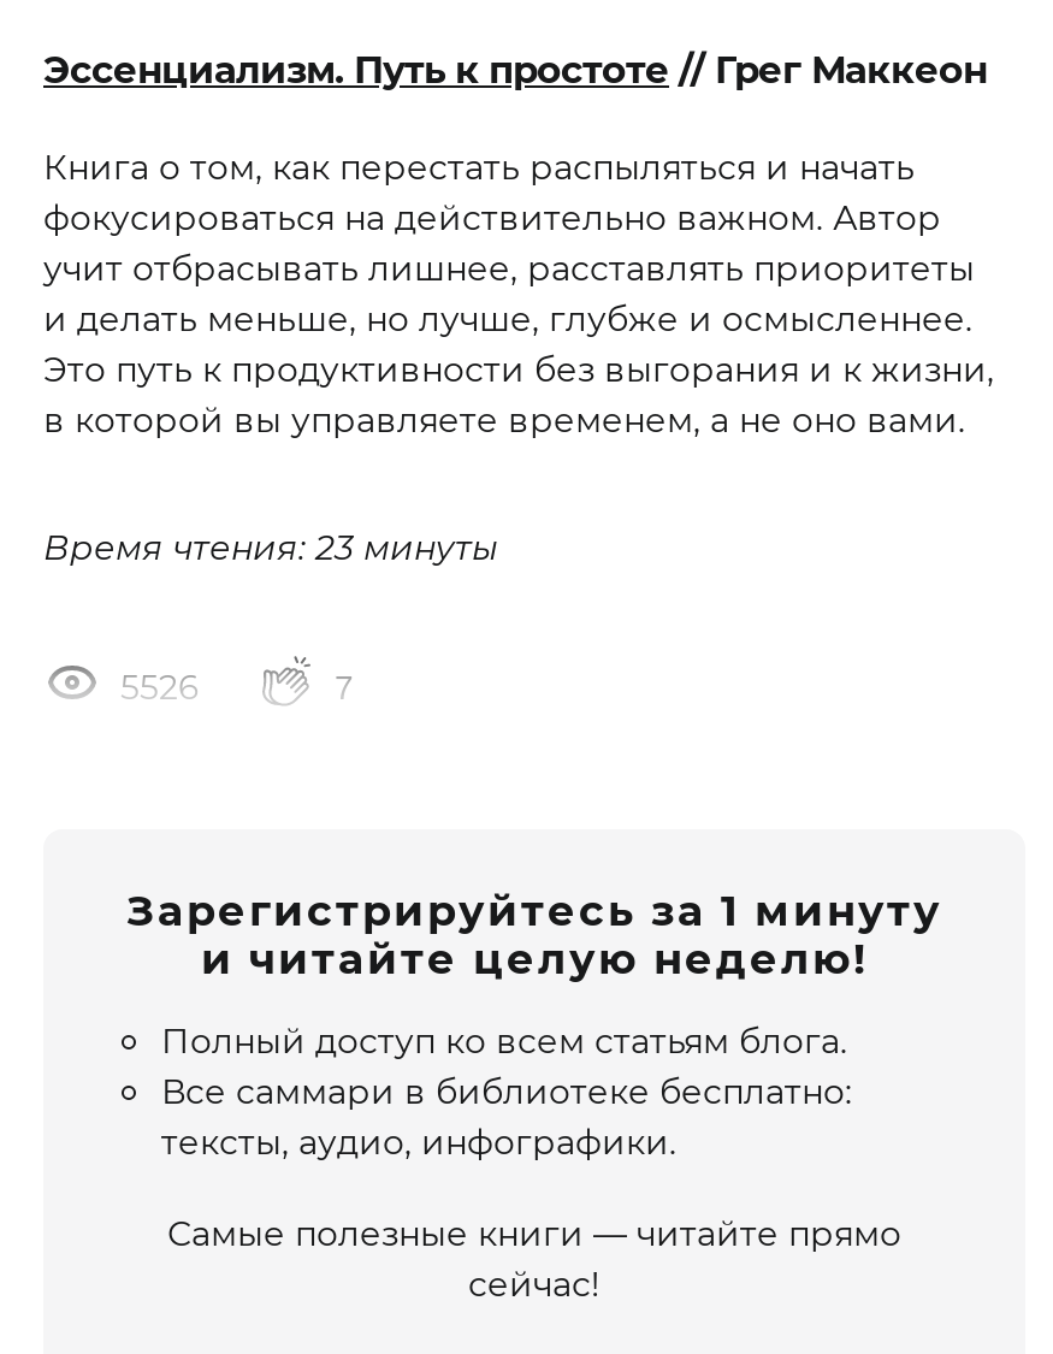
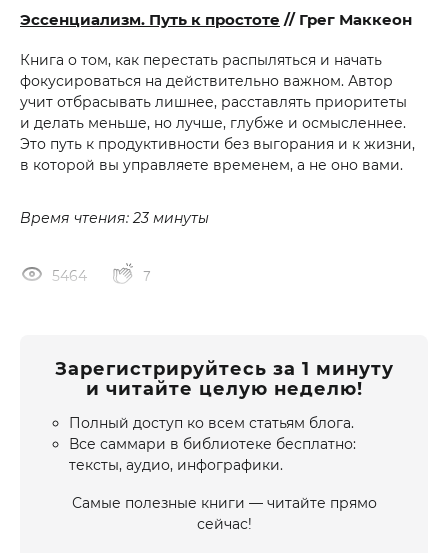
- 5526
+ 5464
